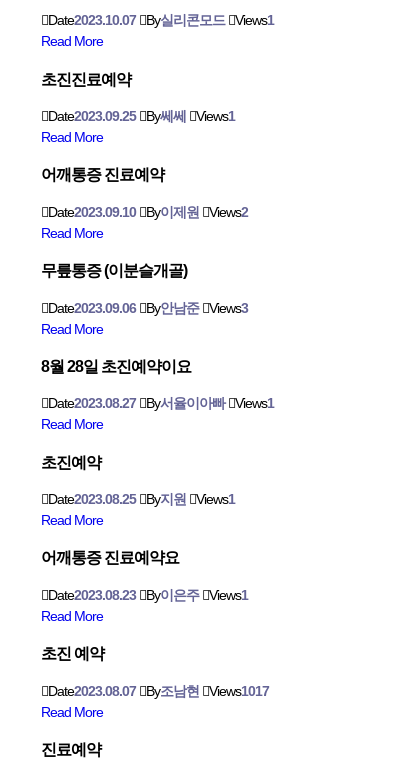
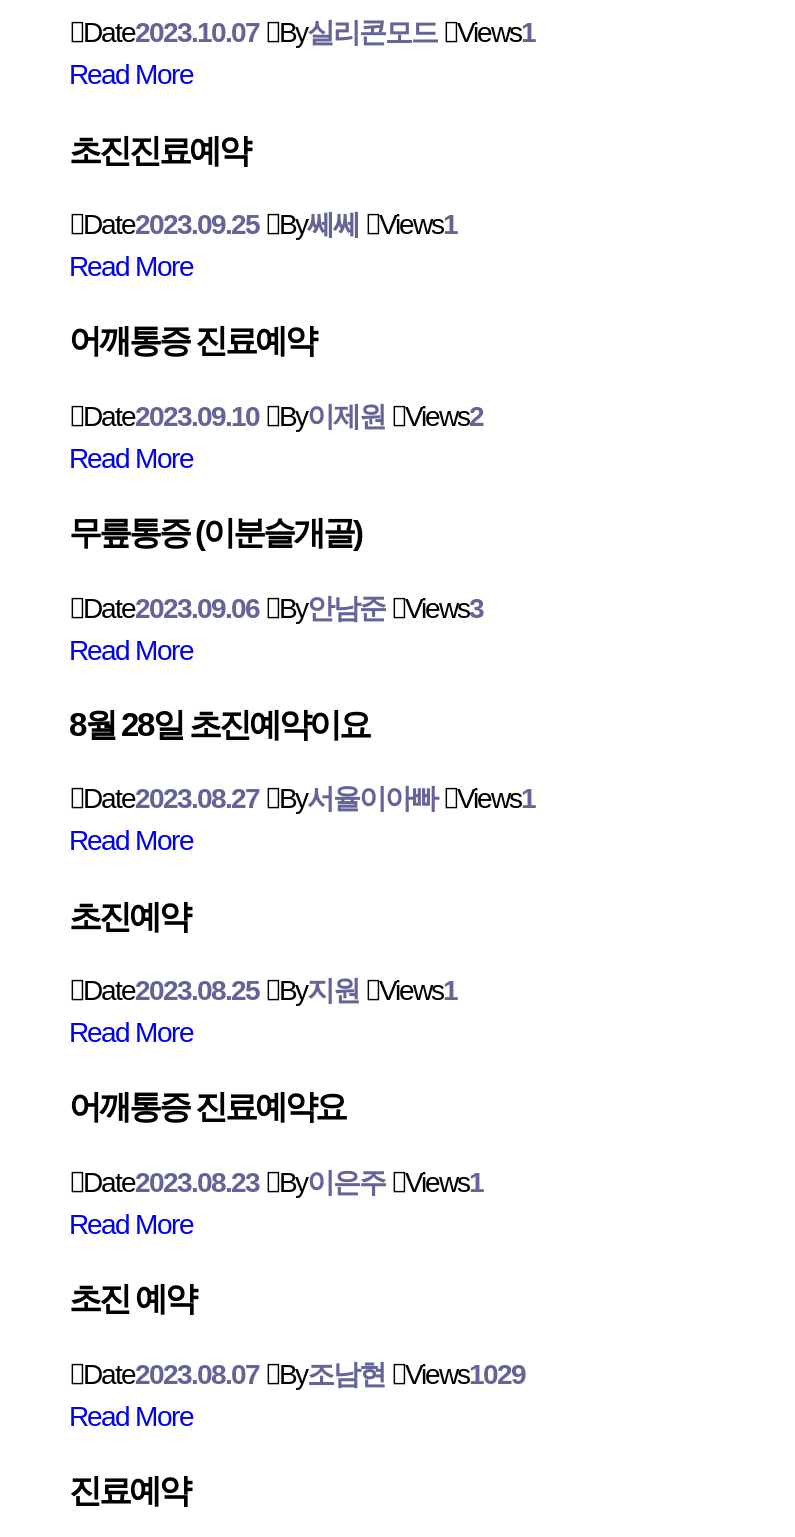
- Views1017
+ Views1029
